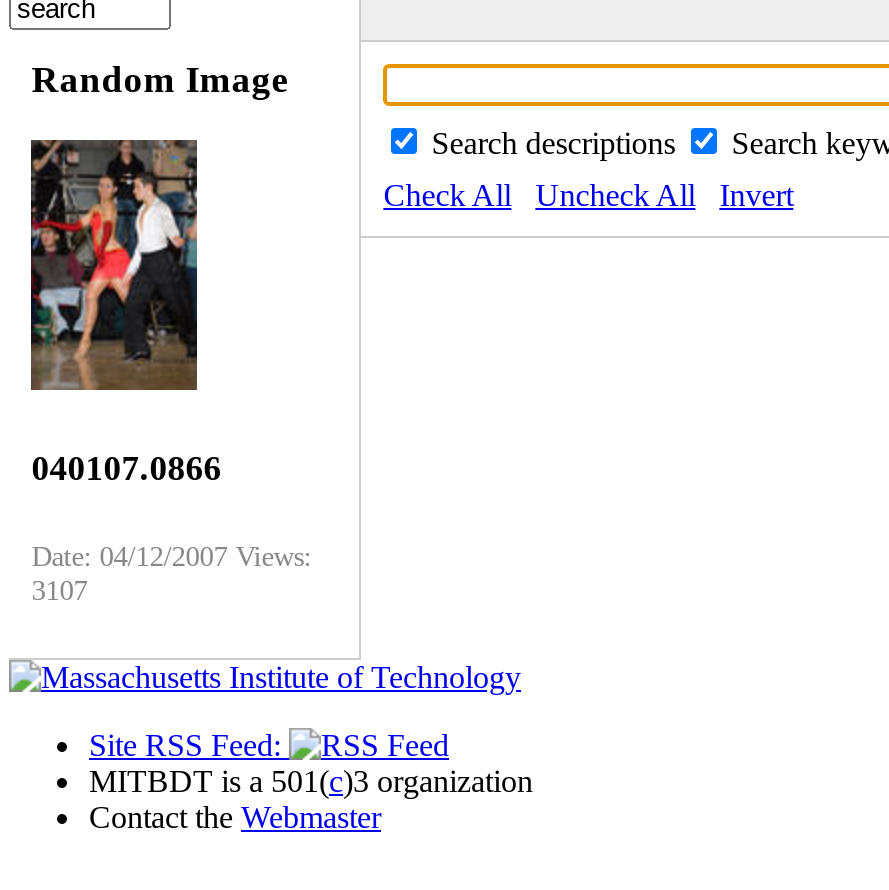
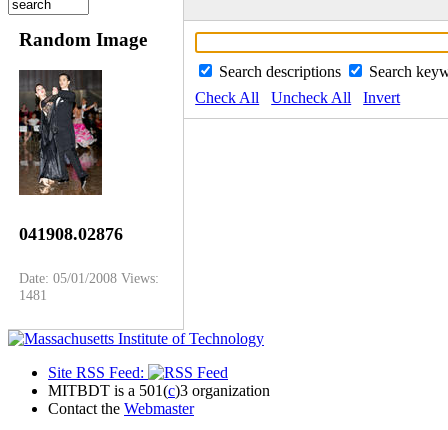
- [image]
- 040107.0866
+ [image]
+ 041908.02876

- Date: 04/12/2007 Views:
+ Date: 05/01/2008 Views:

- 3107
+ 1481
